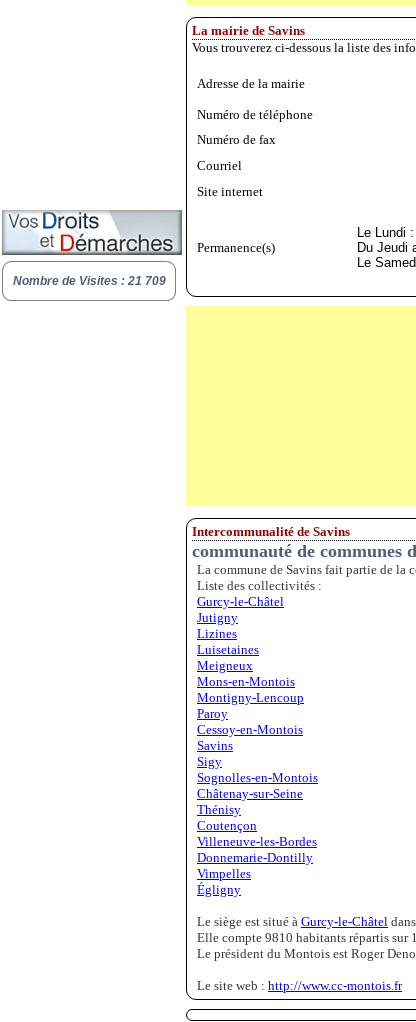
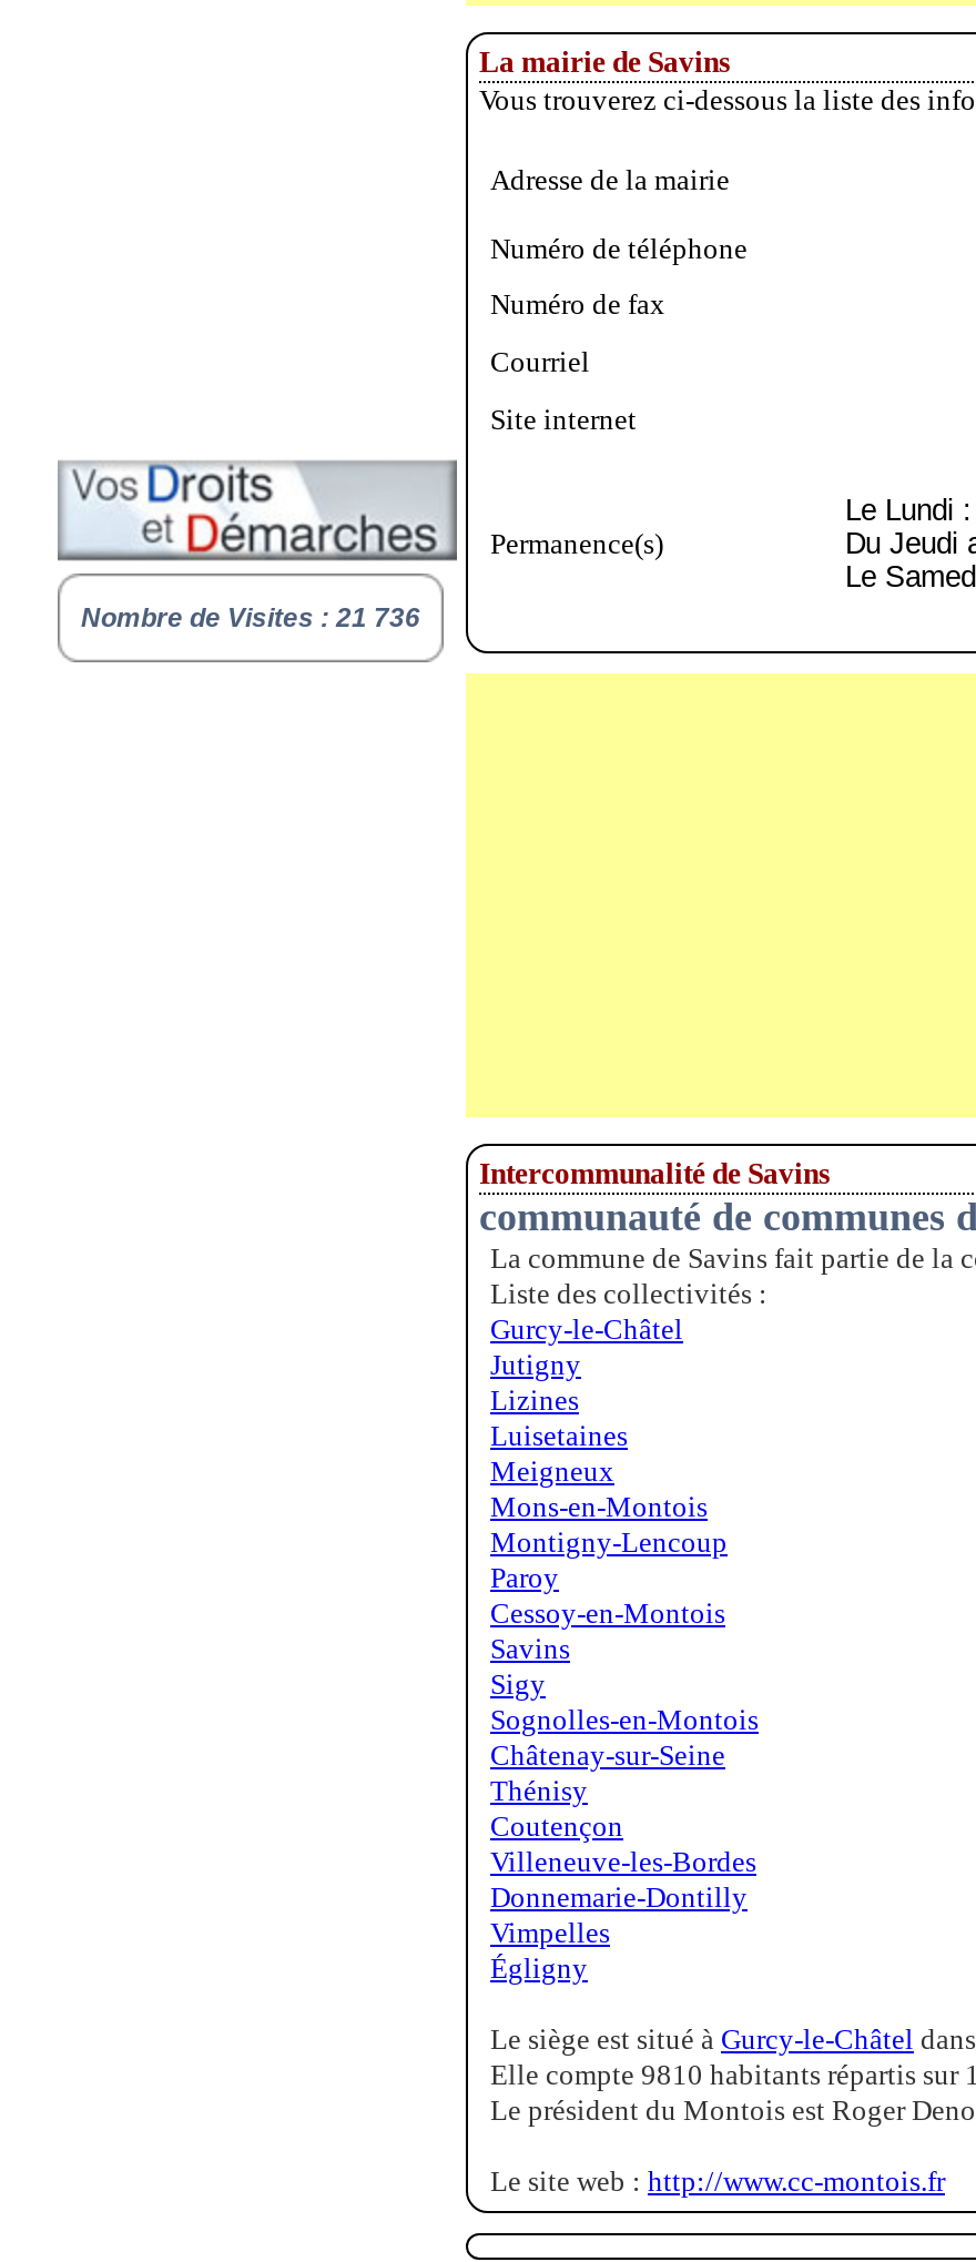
- Nombre de Visites : 21 709
+ Nombre de Visites : 21 736
